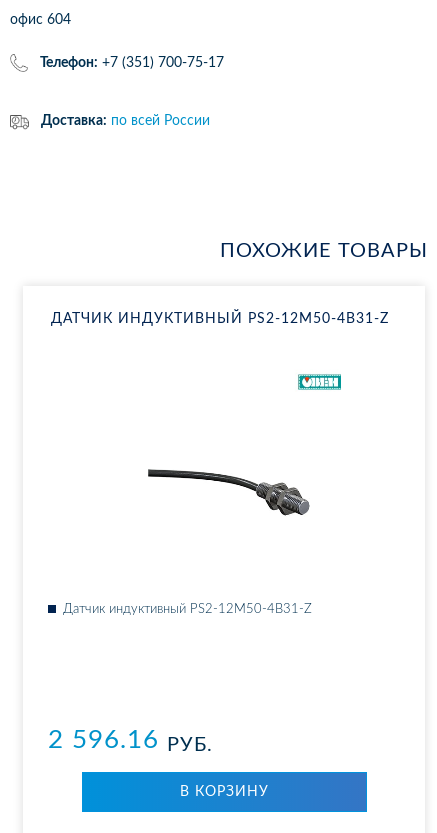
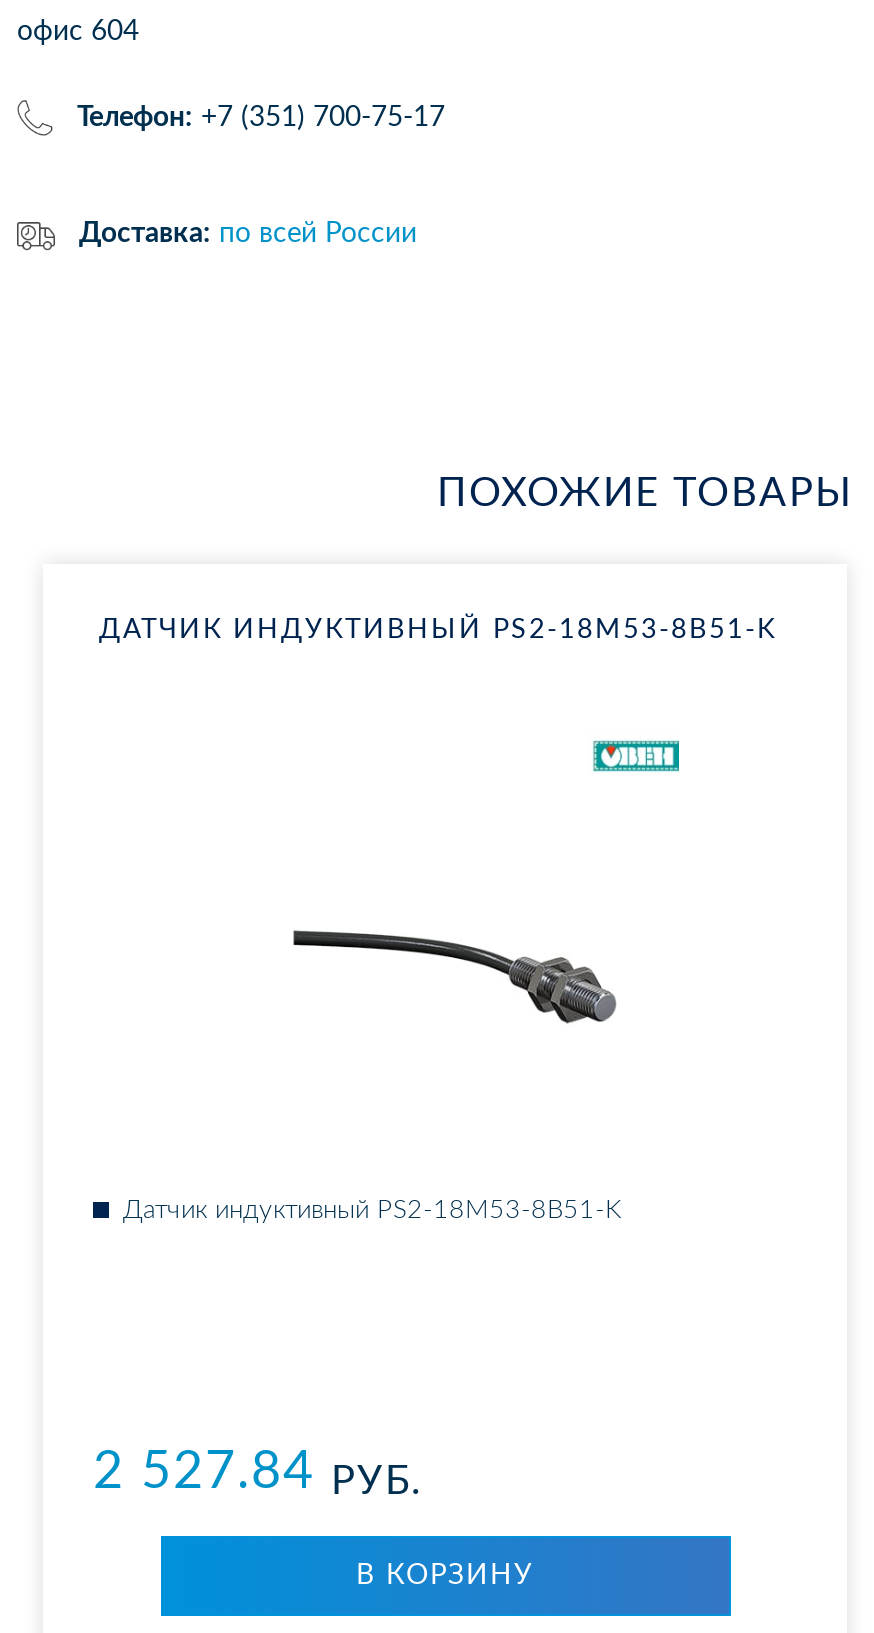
- ДАТЧИК ИНДУКТИВНЫЙ PS2-12M50-4B31-Z
+ ДАТЧИК ИНДУКТИВНЫЙ PS2-18M53-8B51-K

- Датчик индуктивный PS2-12M50-4B31-Z
+ Датчик индуктивный PS2-18M53-8B51-K

- 2 596.16 РУБ.
+ 2 527.84 РУБ.
